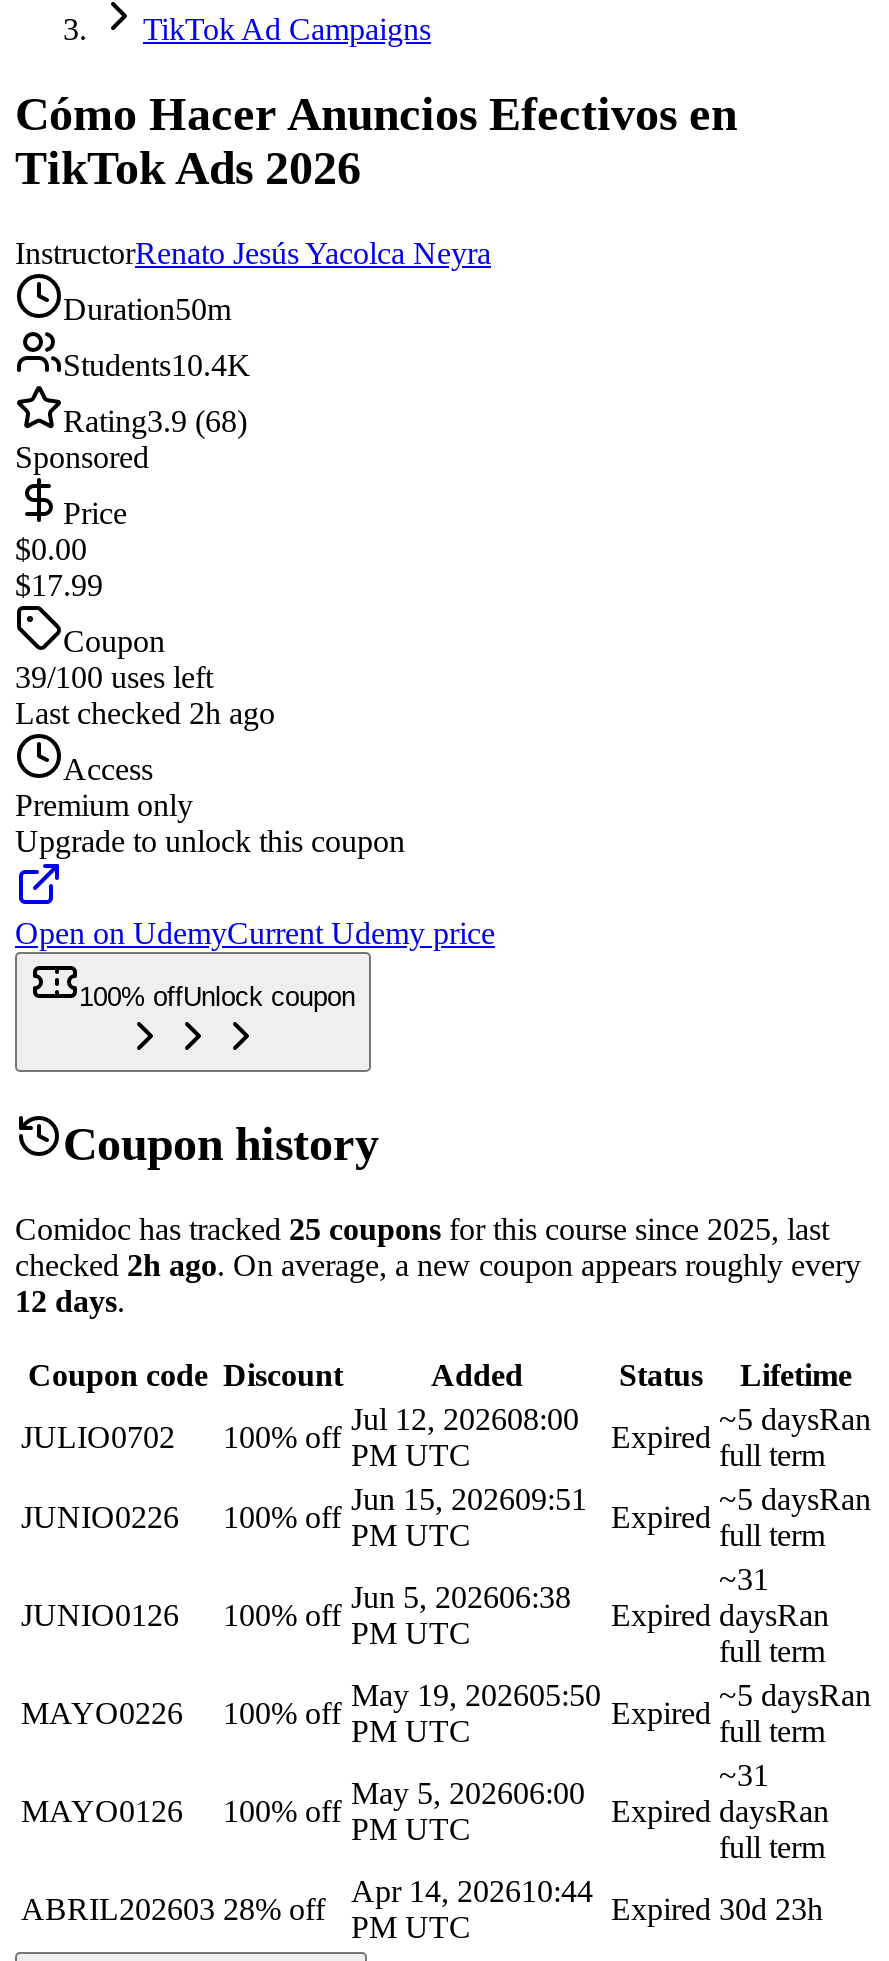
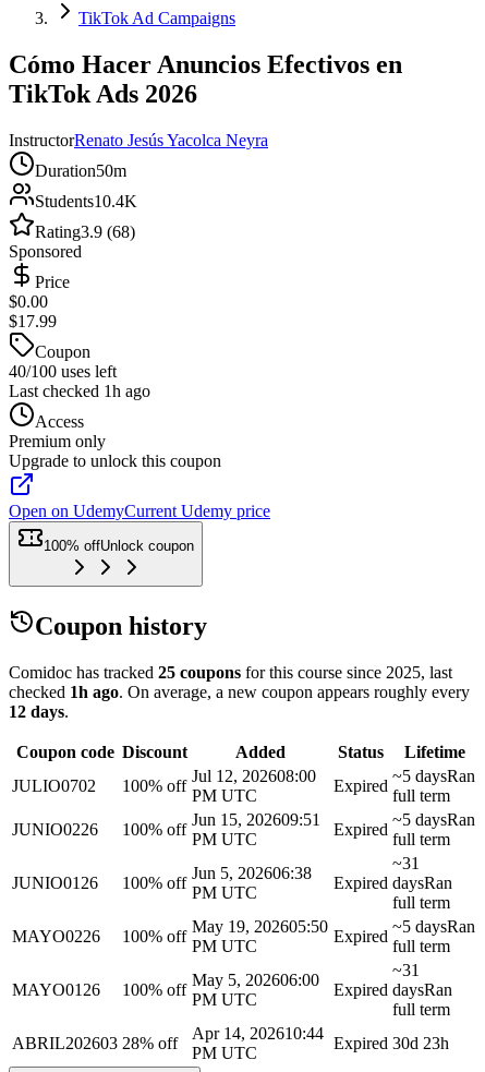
- 39/100 uses left
+ 40/100 uses left

- Last checked 2h ago
+ Last checked 1h ago

- checked 2h ago. On average, a new coupon appears roughly every
+ checked 1h ago. On average, a new coupon appears roughly every
